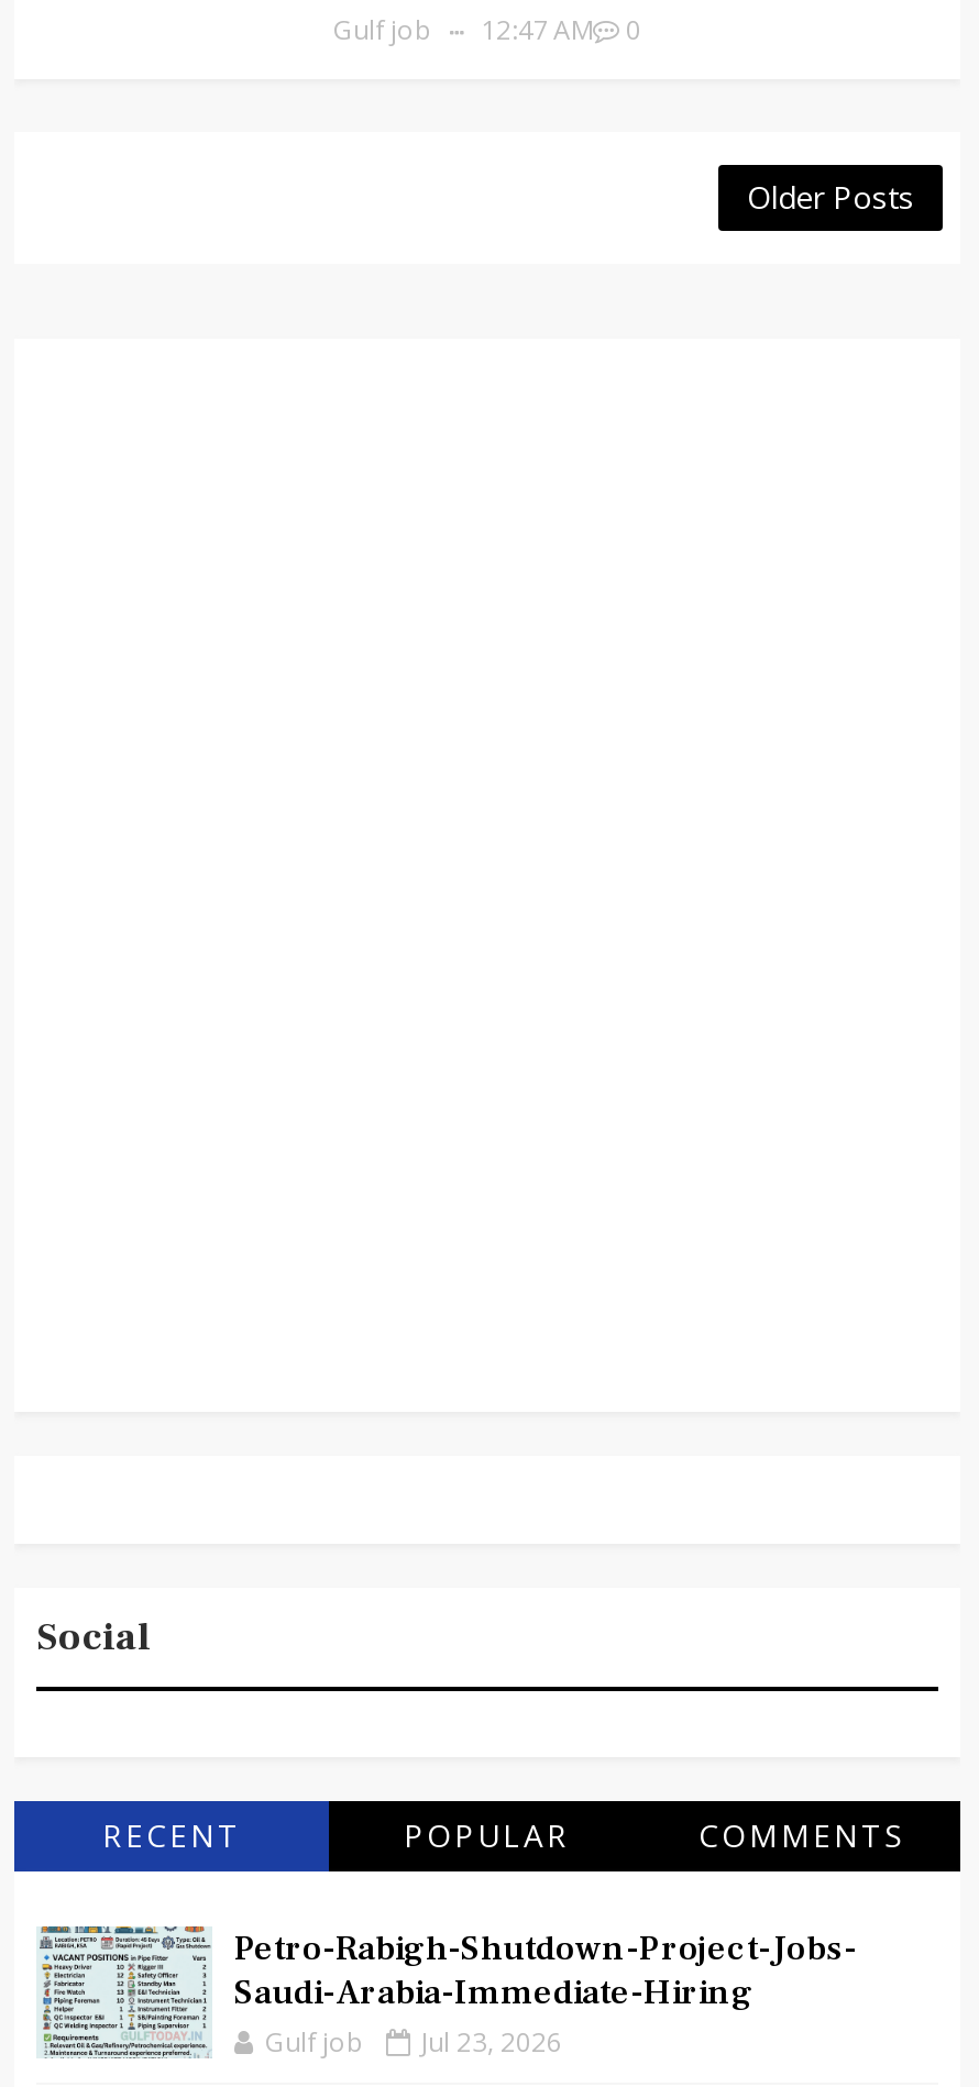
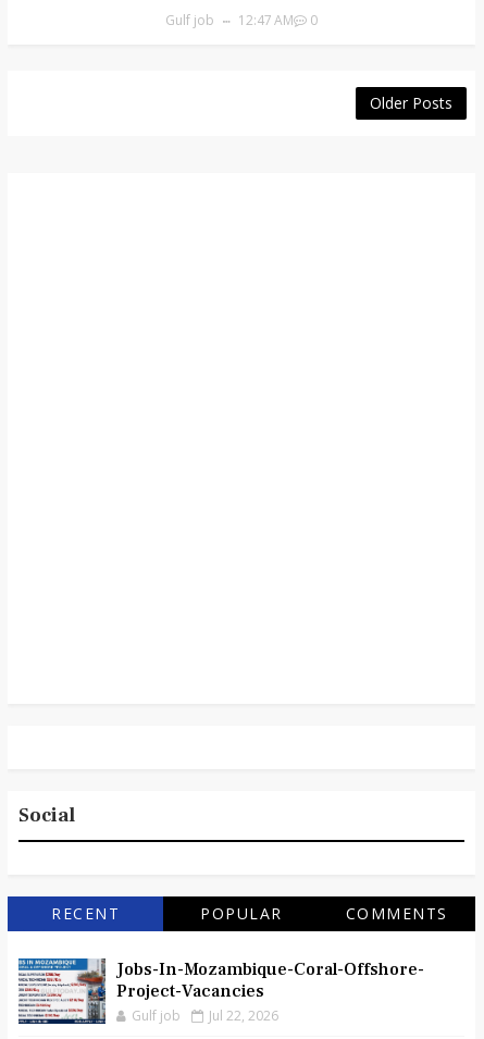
- [image]
- Petro-Rabigh-Shutdown-Project-Jobs-
- Saudi-Arabia-Immediate-Hiring
+ [image]
+ Jobs-In-Mozambique-Coral-Offshore-
+ Project-Vacancies

- Gulf job Jul 23, 2026
+ Gulf job Jul 22, 2026
